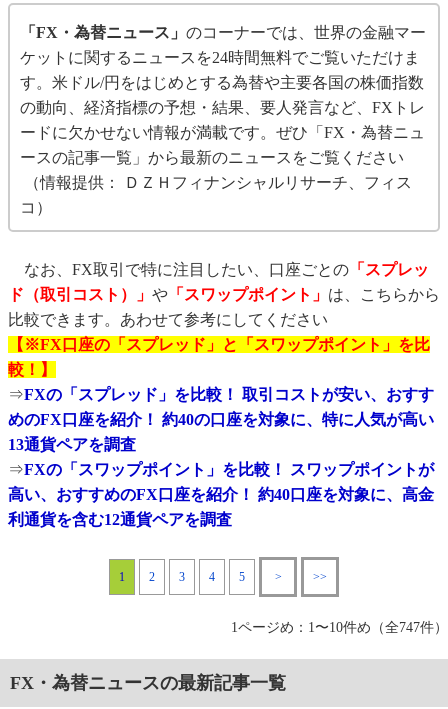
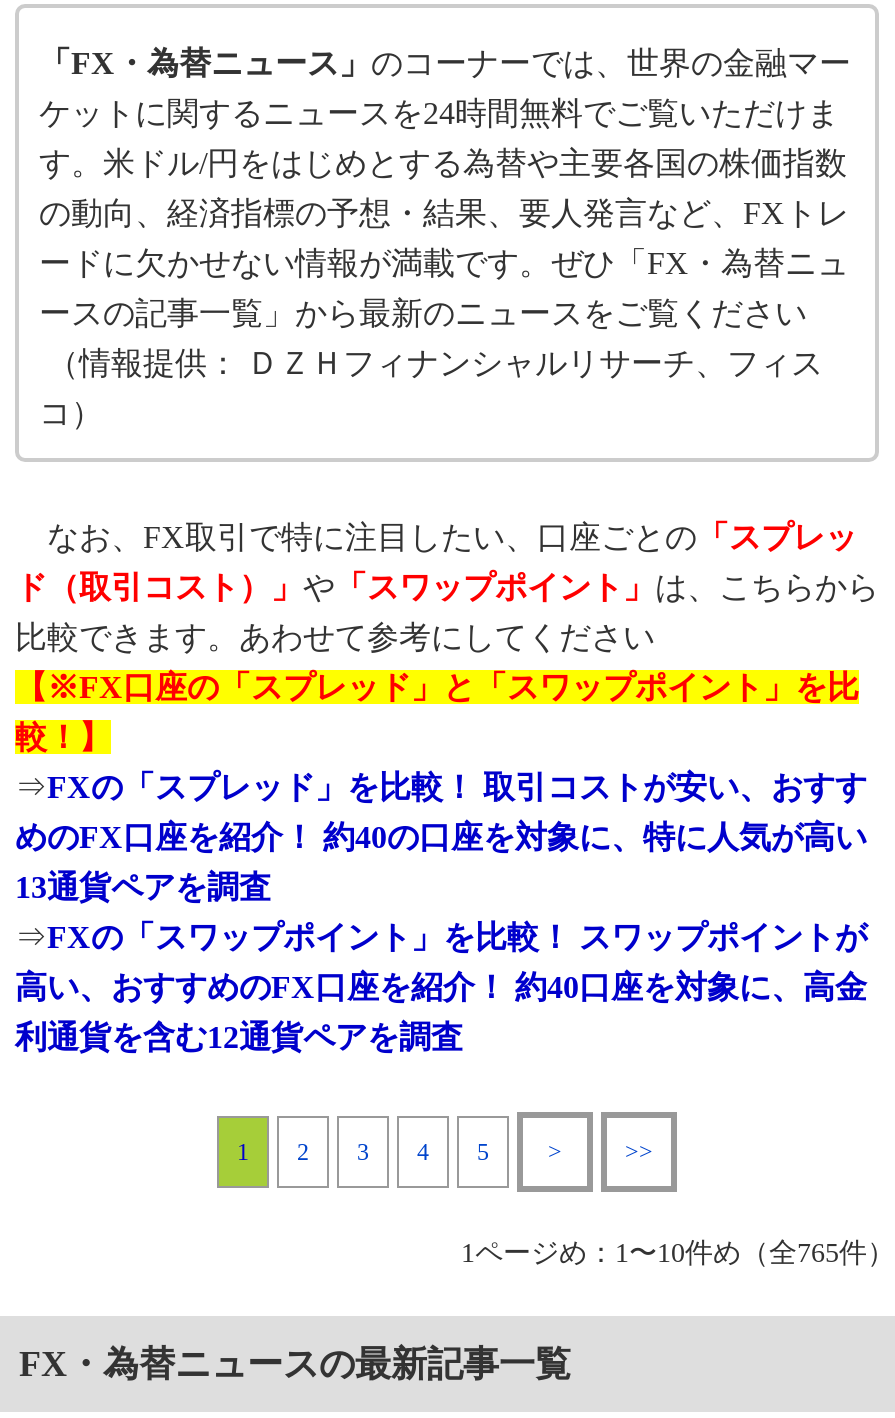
- 1ページめ：1〜10件め（全747件）
+ 1ページめ：1〜10件め（全765件）
